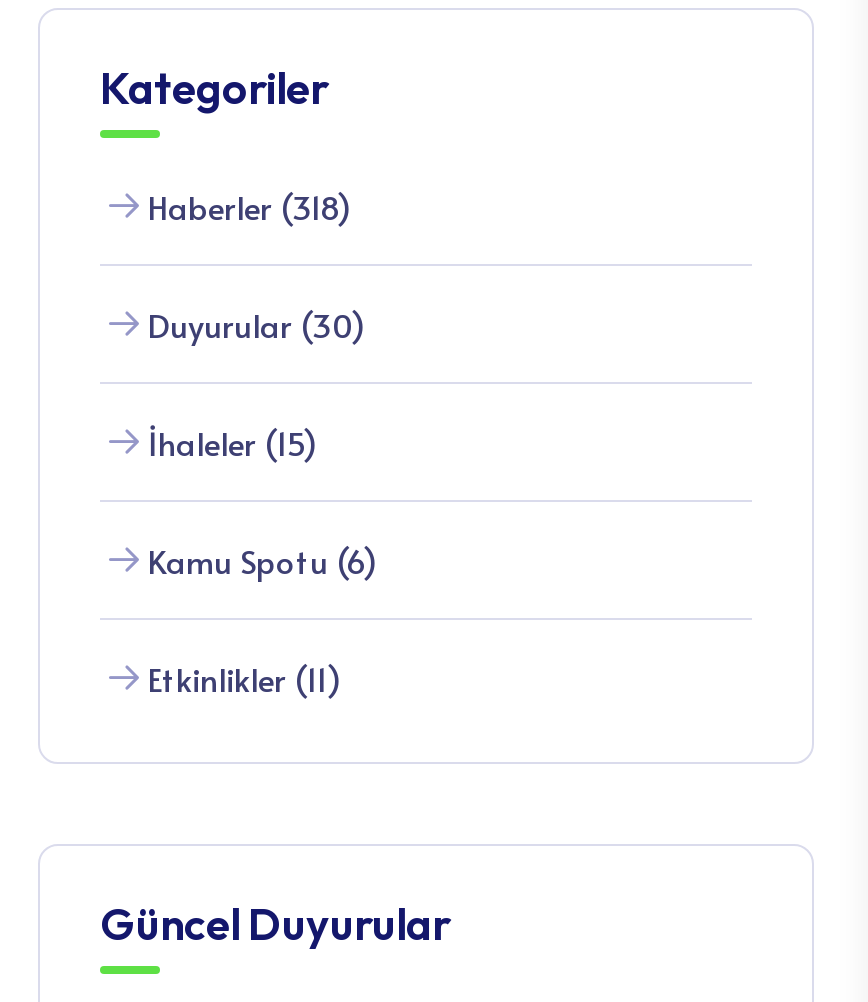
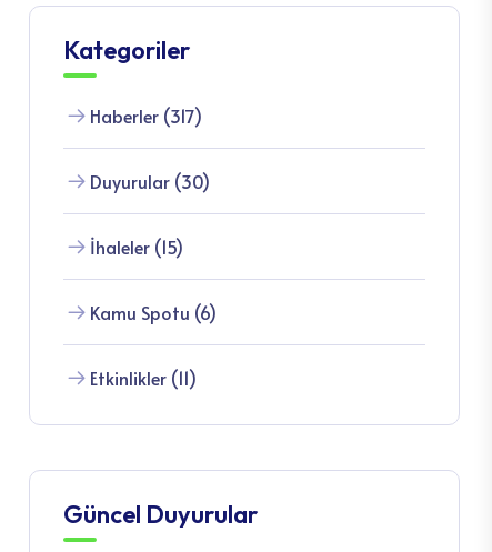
- Haberler (318)
+ Haberler (317)
